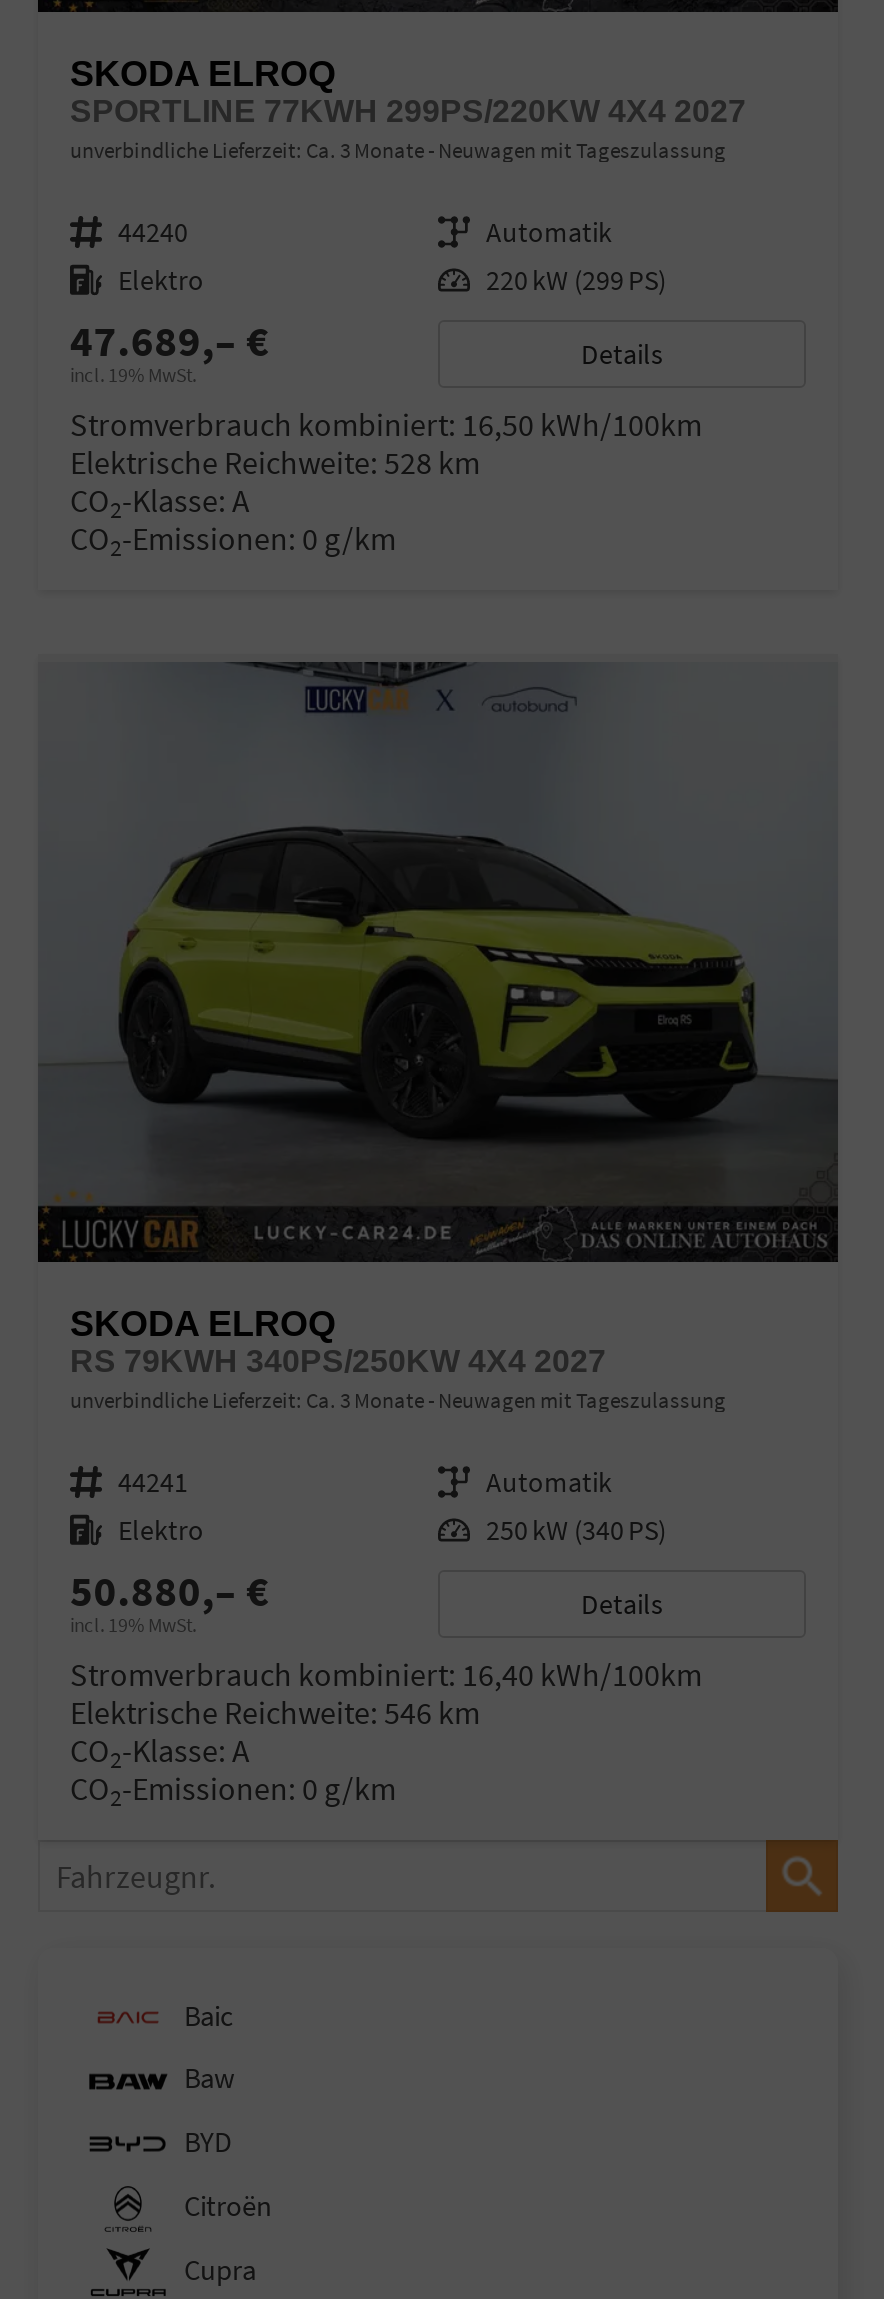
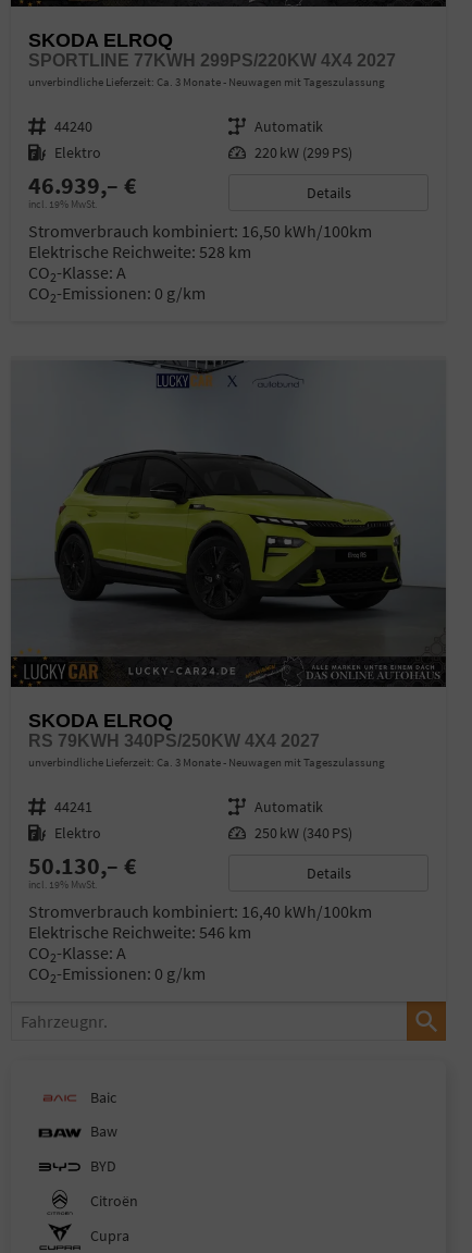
- 47.689,– €
+ 46.939,– €

- 50.880,– €
+ 50.130,– €
